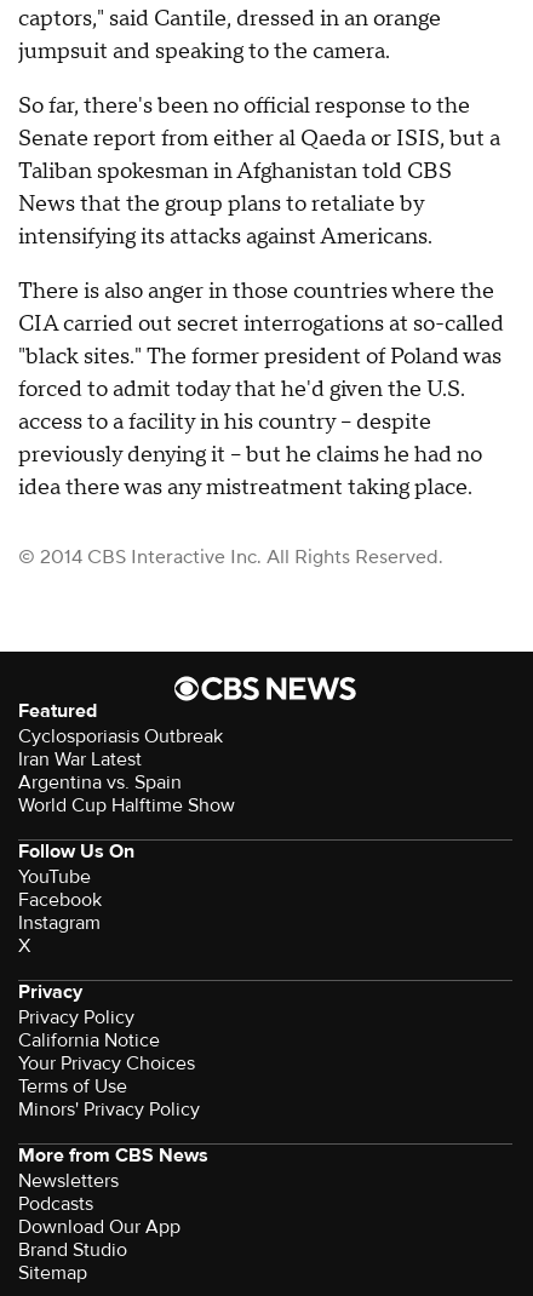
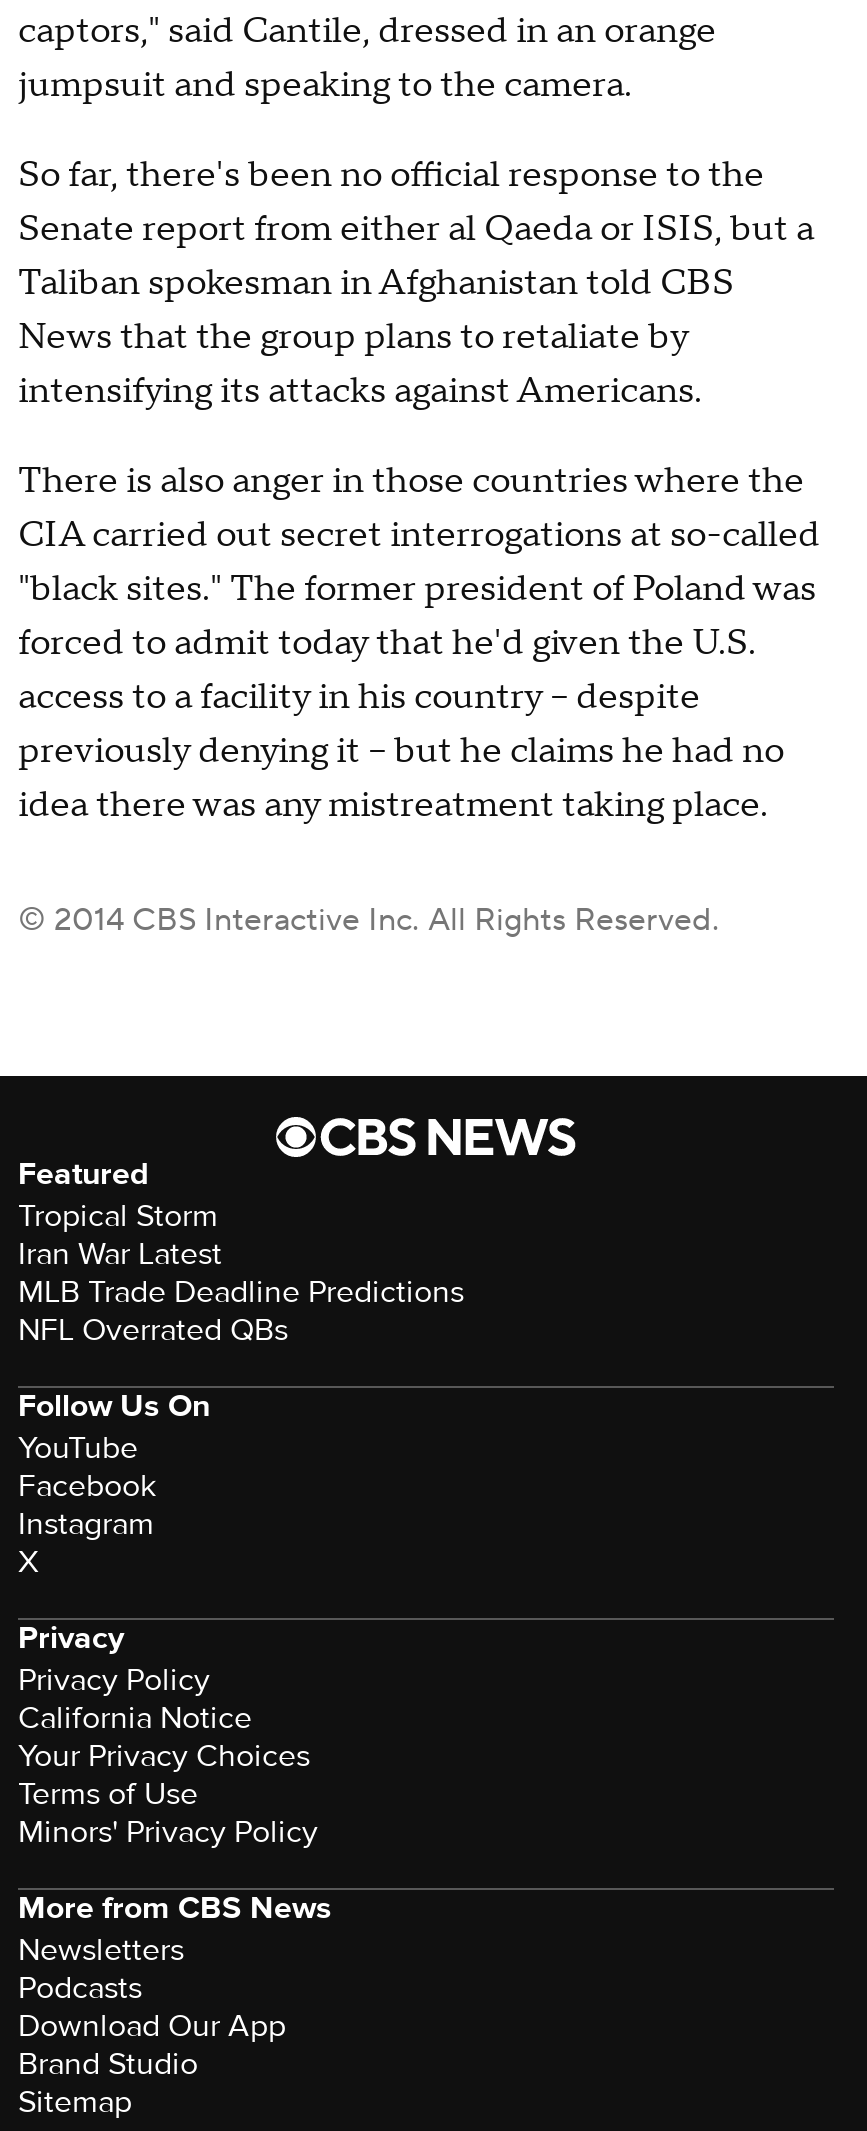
- Cyclosporiasis Outbreak
+ Tropical Storm

- Argentina vs. Spain
- World Cup Halftime Show
+ MLB Trade Deadline Predictions
+ NFL Overrated QBs
